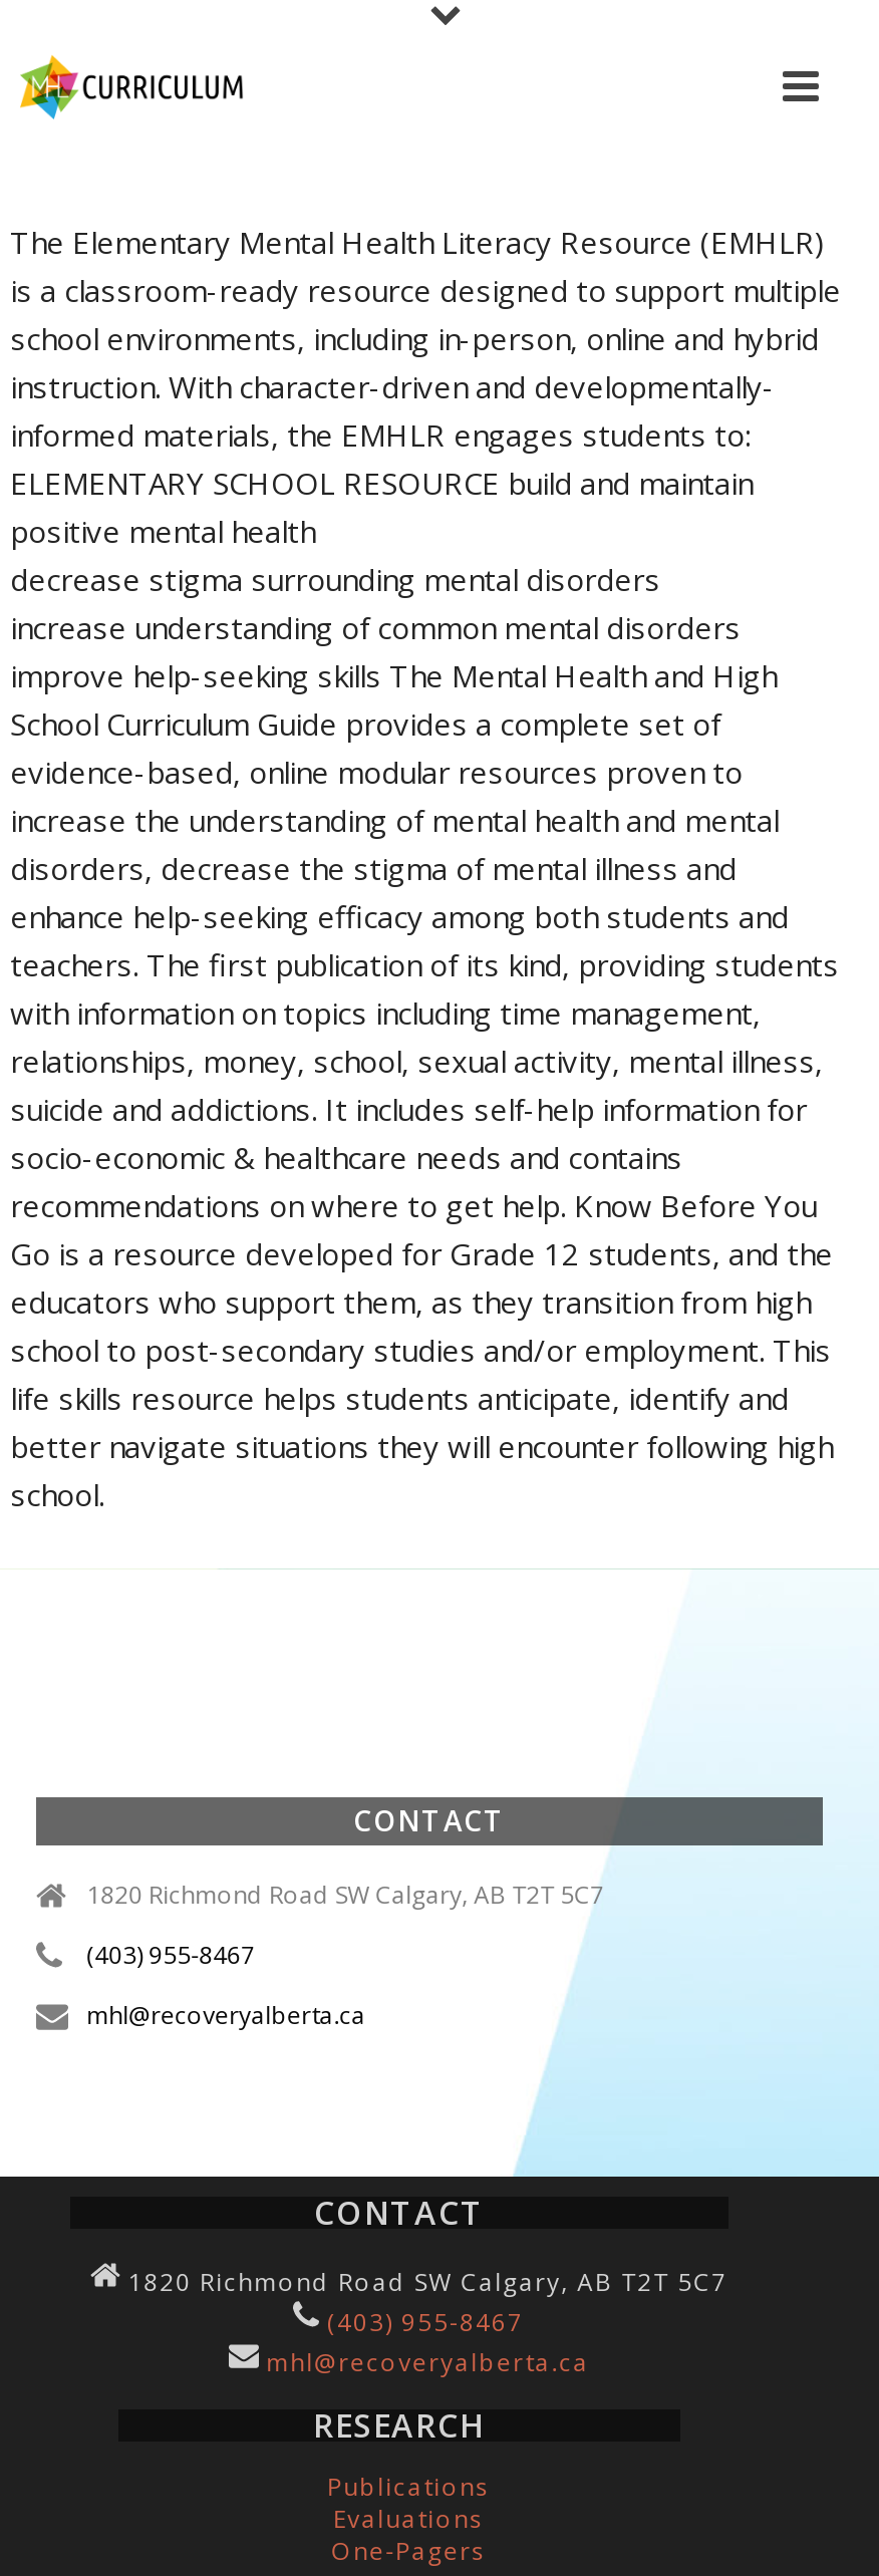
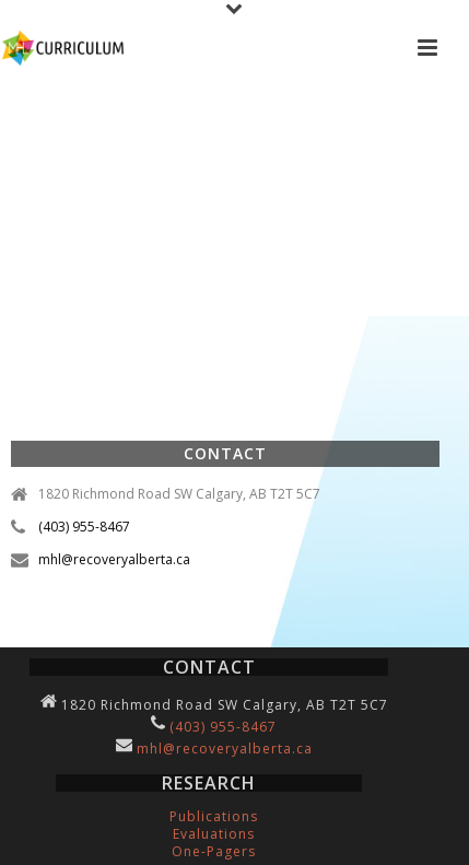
- The Elementary Mental Health Literacy Resource (EMHLR)
- is a classroom-ready resource designed to support multiple
- school environments, including in-person, online and hybrid
- instruction. With character-driven and developmentally-
- informed materials, the EMHLR engages students to:
- ELEMENTARY SCHOOL RESOURCE build and maintain
- positive mental health
- decrease stigma surrounding mental disorders
- increase understanding of common mental disorders
- improve help-seeking skills The Mental Health and High
- School Curriculum Guide provides a complete set of
- evidence-based, online modular resources proven to
- increase the understanding of mental health and mental
- disorders, decrease the stigma of mental illness and
- enhance help-seeking efficacy among both students and
- teachers. The first publication of its kind, providing students
- with information on topics including time management,
- relationships, money, school, sexual activity, mental illness,
- suicide and addictions. It includes self-help information for
- socio-economic & healthcare needs and contains
- recommendations on where to get help. Know Before You
- Go is a resource developed for Grade 12 students, and the
- educators who support them, as they transition from high
- school to post-secondary studies and/or employment. This
- life skills resource helps students anticipate, identify and
- better navigate situations they will encounter following high
- school.
